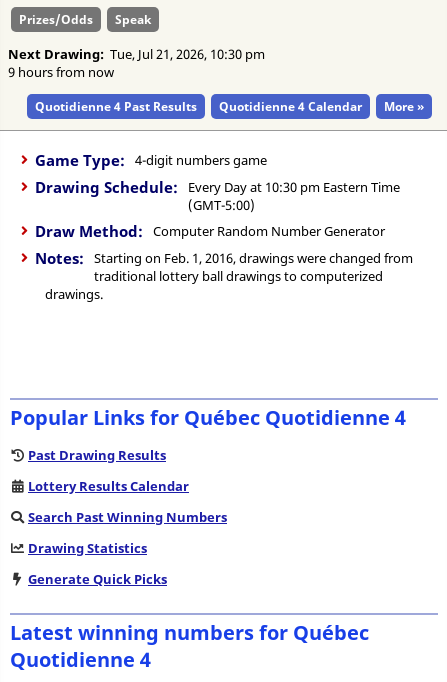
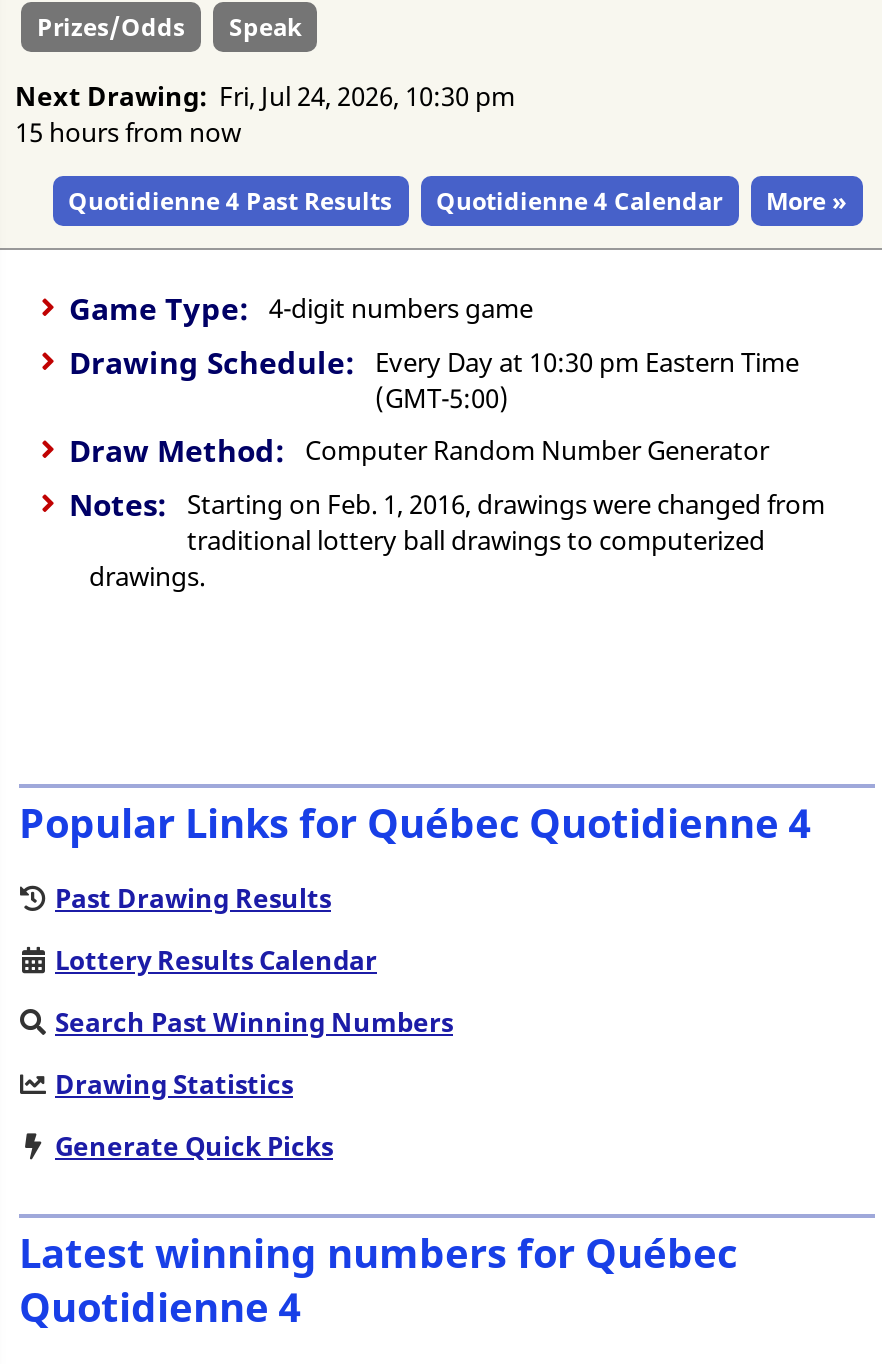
- Next Drawing: Tue, Jul 21, 2026, 10:30 pm
+ Next Drawing: Fri, Jul 24, 2026, 10:30 pm

- 9 hours from now
+ 15 hours from now
